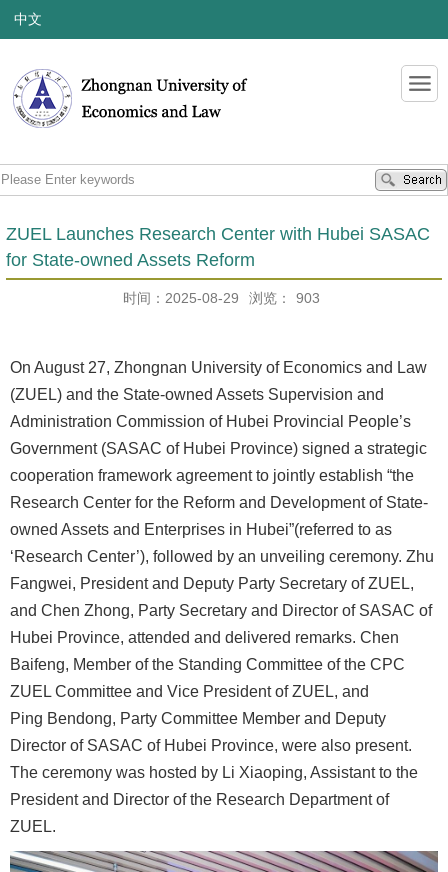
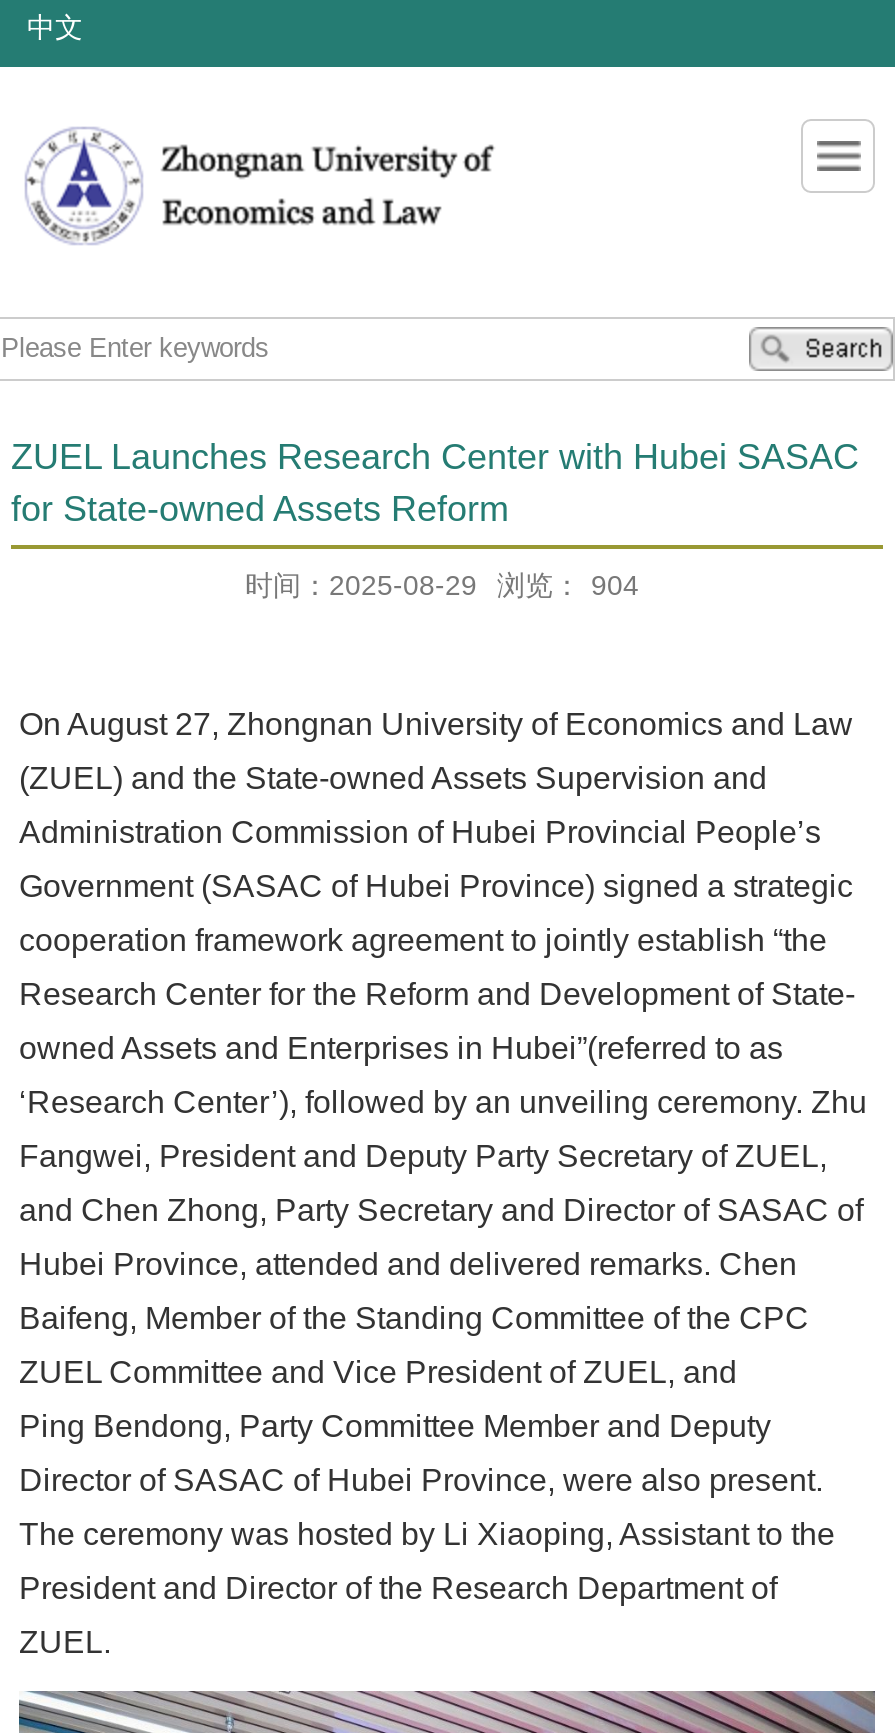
- 时间：2025-08-29 浏览： 903
+ 时间：2025-08-29 浏览： 904
